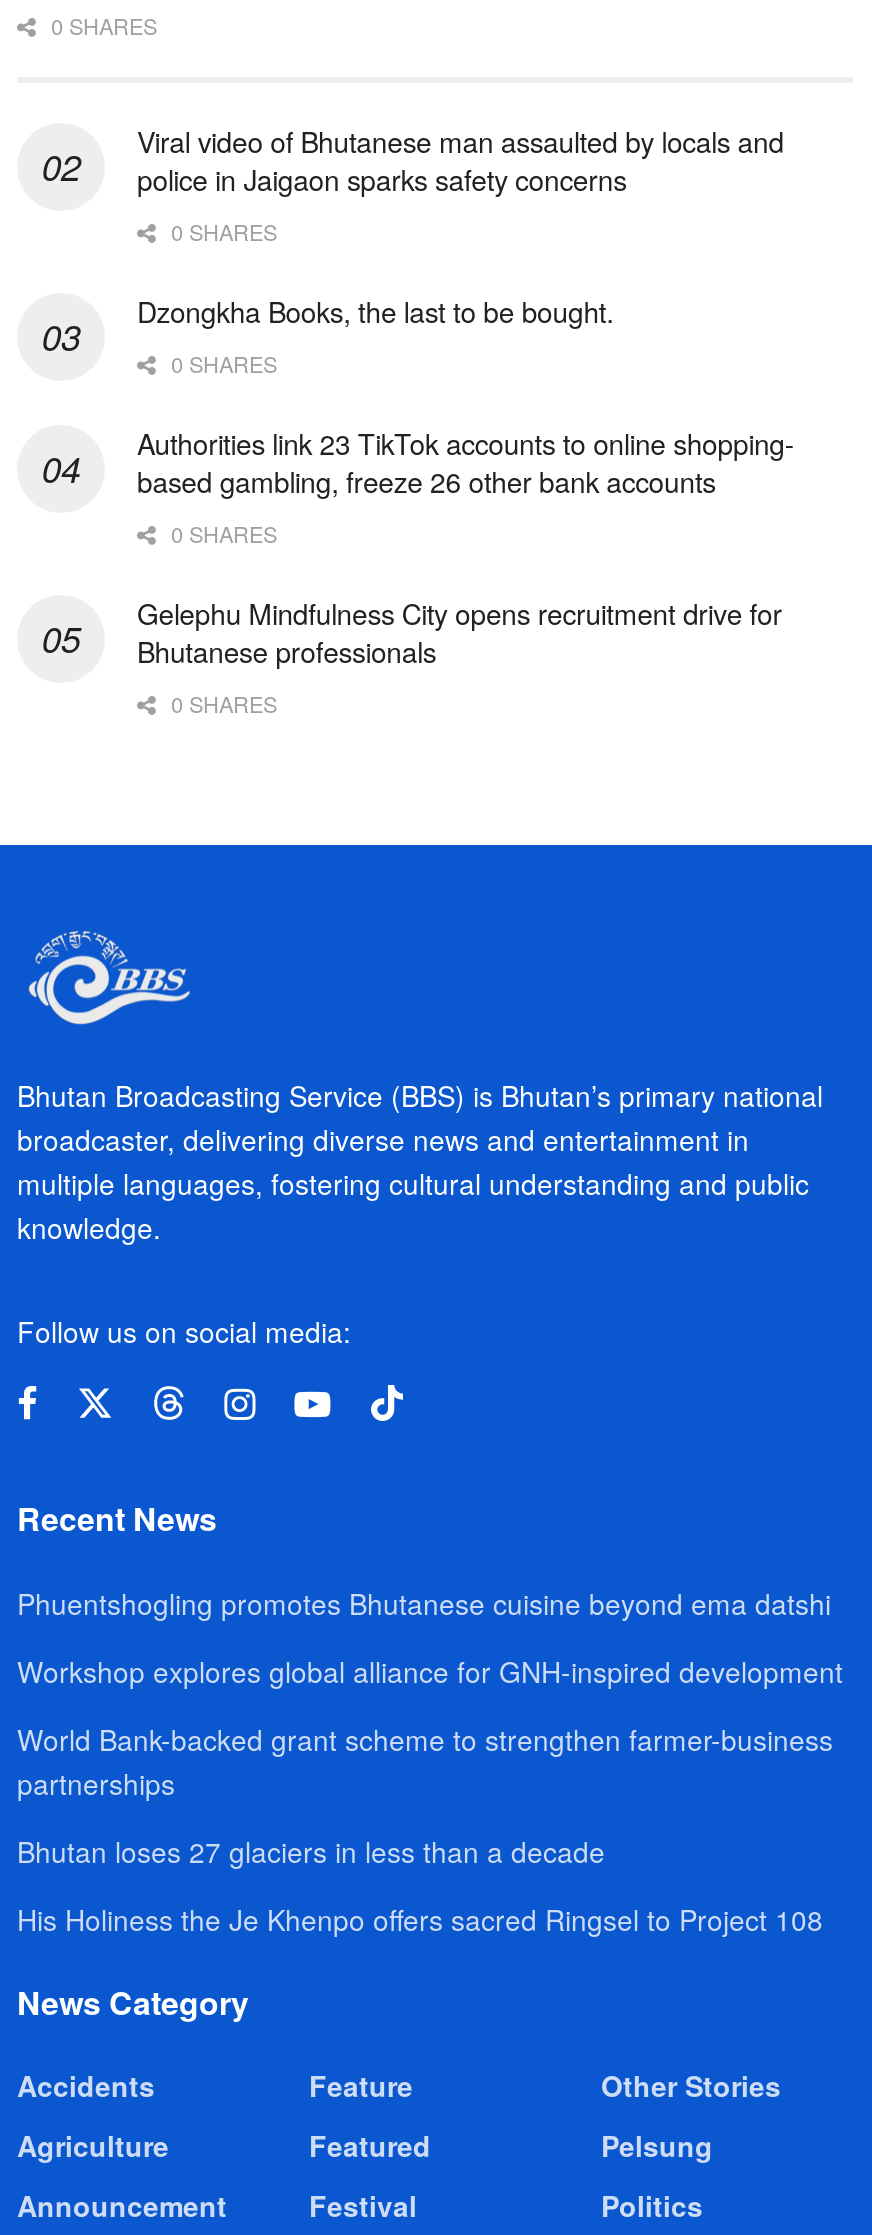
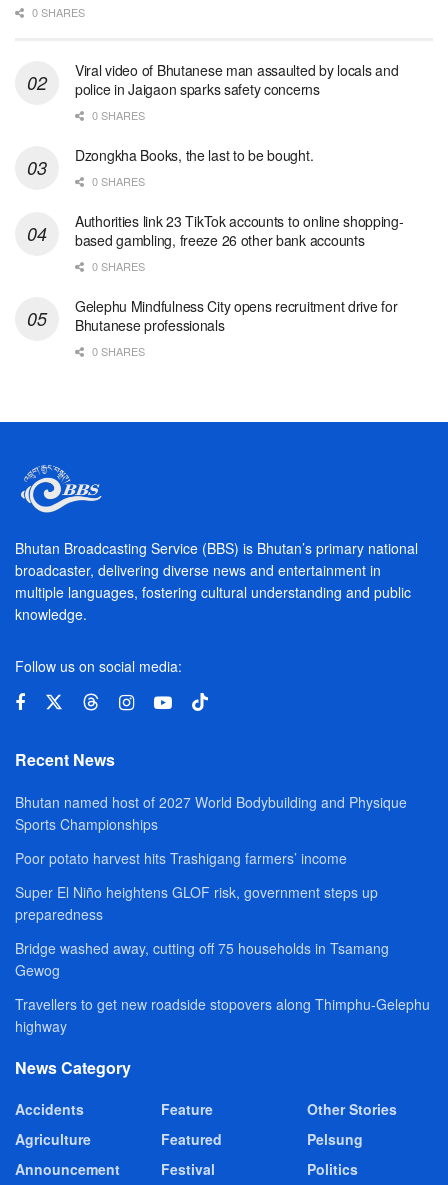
- Phuentshogling promotes Bhutanese cuisine beyond ema datshi
+ Bhutan named host of 2027 World Bodybuilding and Physique
+ Sports Championships

- Workshop explores global alliance for GNH-inspired development
+ Poor potato harvest hits Trashigang farmers’ income

- World Bank-backed grant scheme to strengthen farmer-business
- partnerships
+ Super El Niño heightens GLOF risk, government steps up
+ preparedness

- Bhutan loses 27 glaciers in less than a decade
+ Bridge washed away, cutting off 75 households in Tsamang
+ Gewog

- His Holiness the Je Khenpo offers sacred Ringsel to Project 108
+ Travellers to get new roadside stopovers along Thimphu-Gelephu
+ highway
